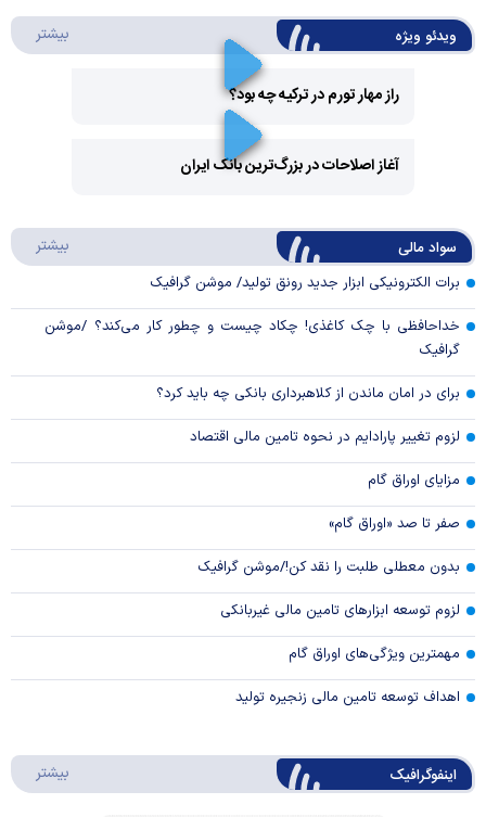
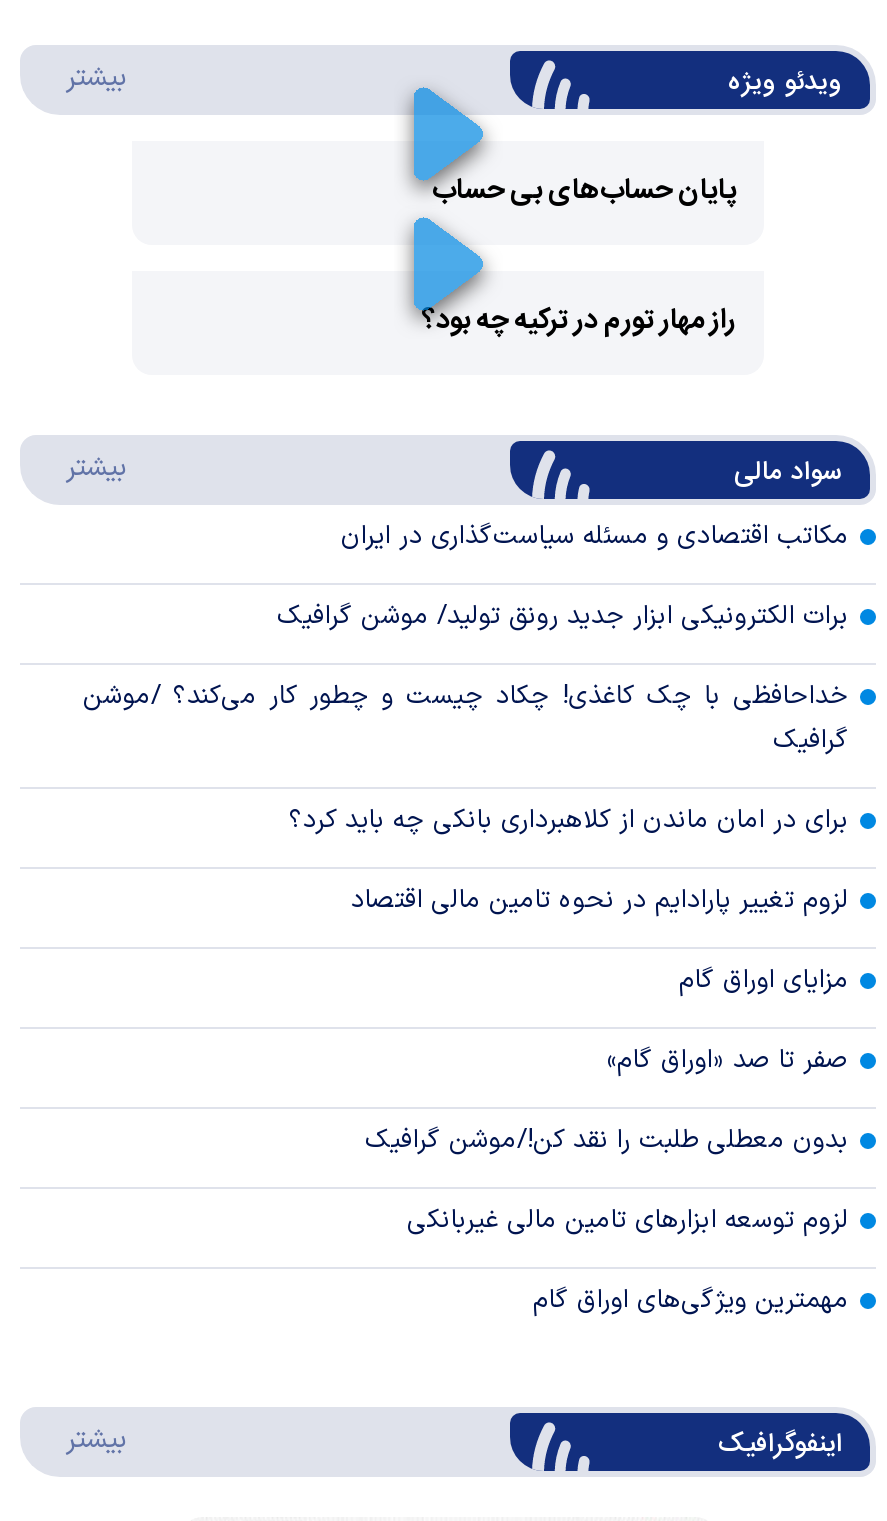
+ پایان حساب‌های بی حساب

moved down: راز مهار تورم در ترکیه چه بود؟

- آغاز اصلاحات در بزرگ‌ترین بانک ایران

moved down: برات الکترونیکی ابزار جدید رونق تولید/ موشن گرافیک | خداحافظی با چک کاغذی! چکاد چیست و چطور کار می‌کند؟ /موشن | گرافیک | ... | لزوم توسعه ابزارهای تامین مالی غیربانکی | مهمترین ویژگی‌های اوراق گام

+ مکاتب اقتصادی و مسئله سیاست‌گذاری در ایران

- اهداف توسعه تامین مالی زنجیره تولید
